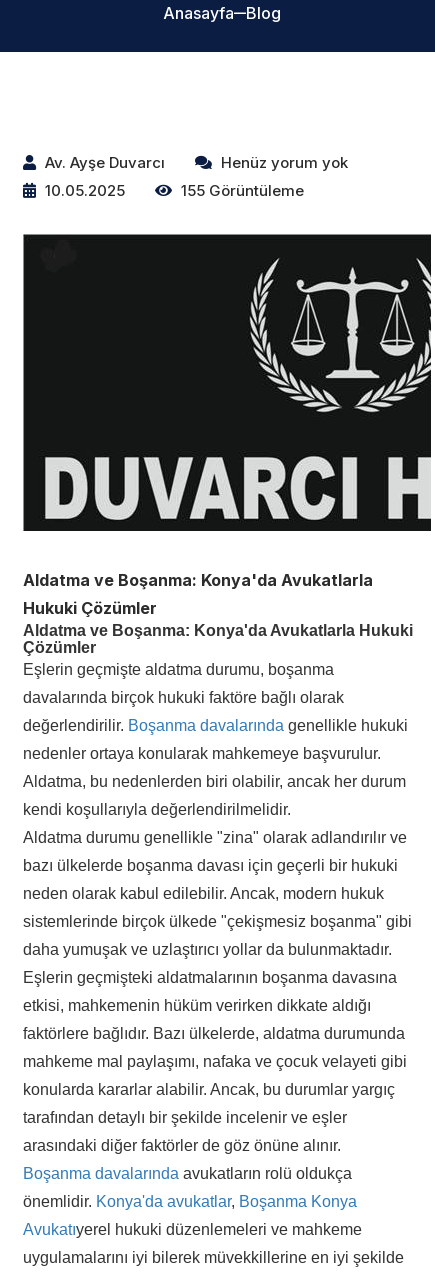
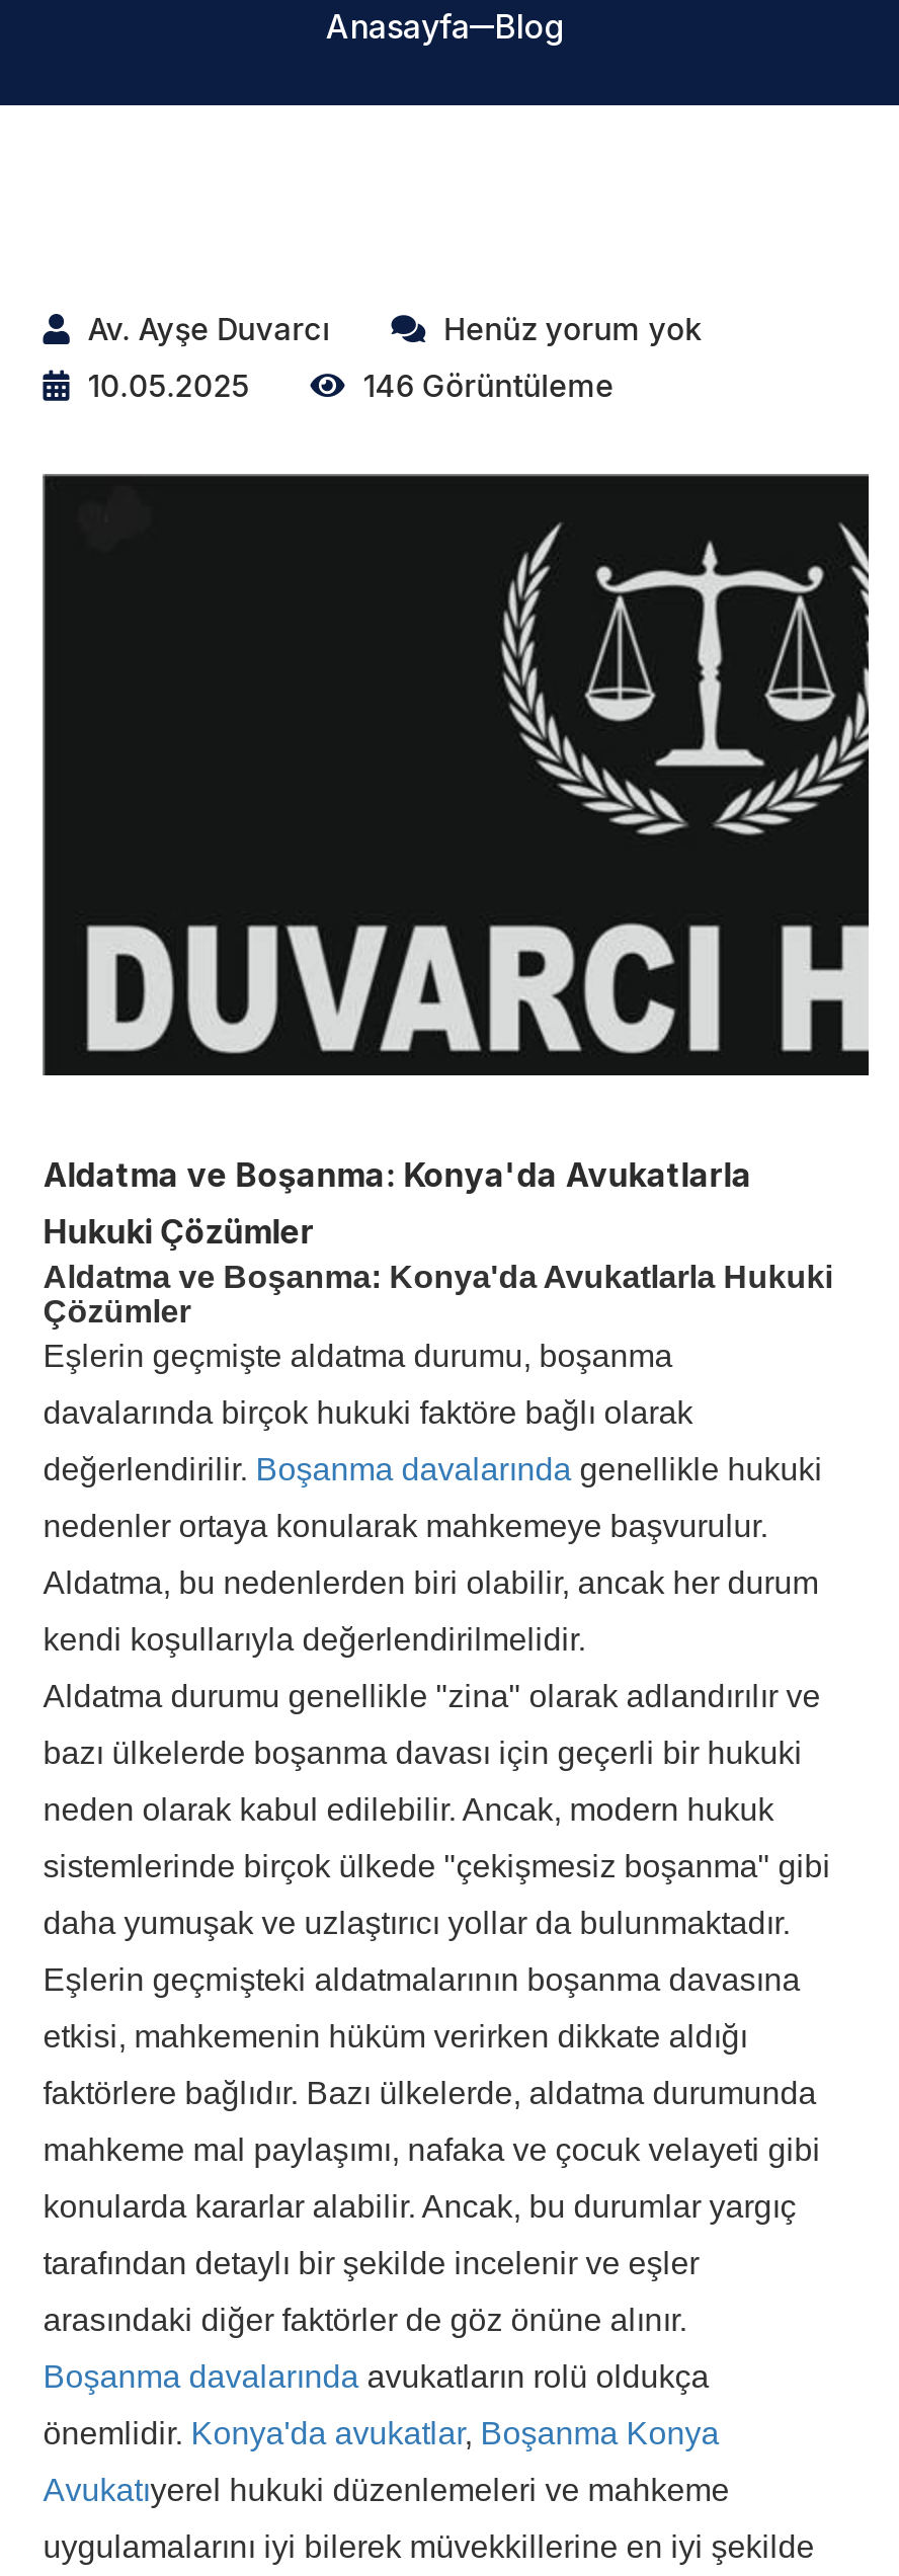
- 155 Görüntüleme
+ 146 Görüntüleme
